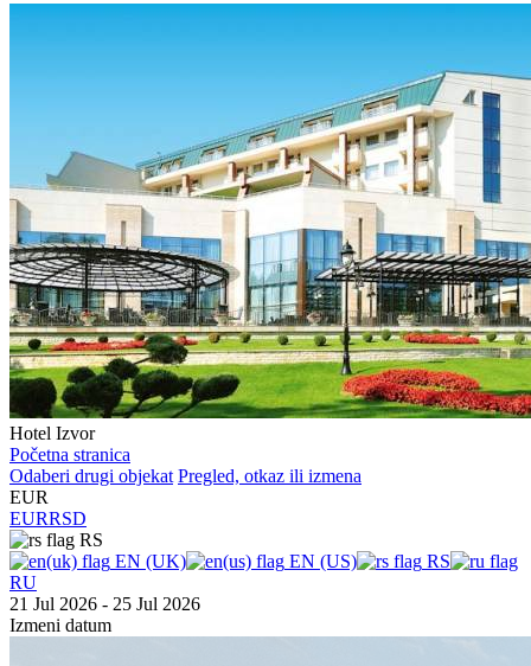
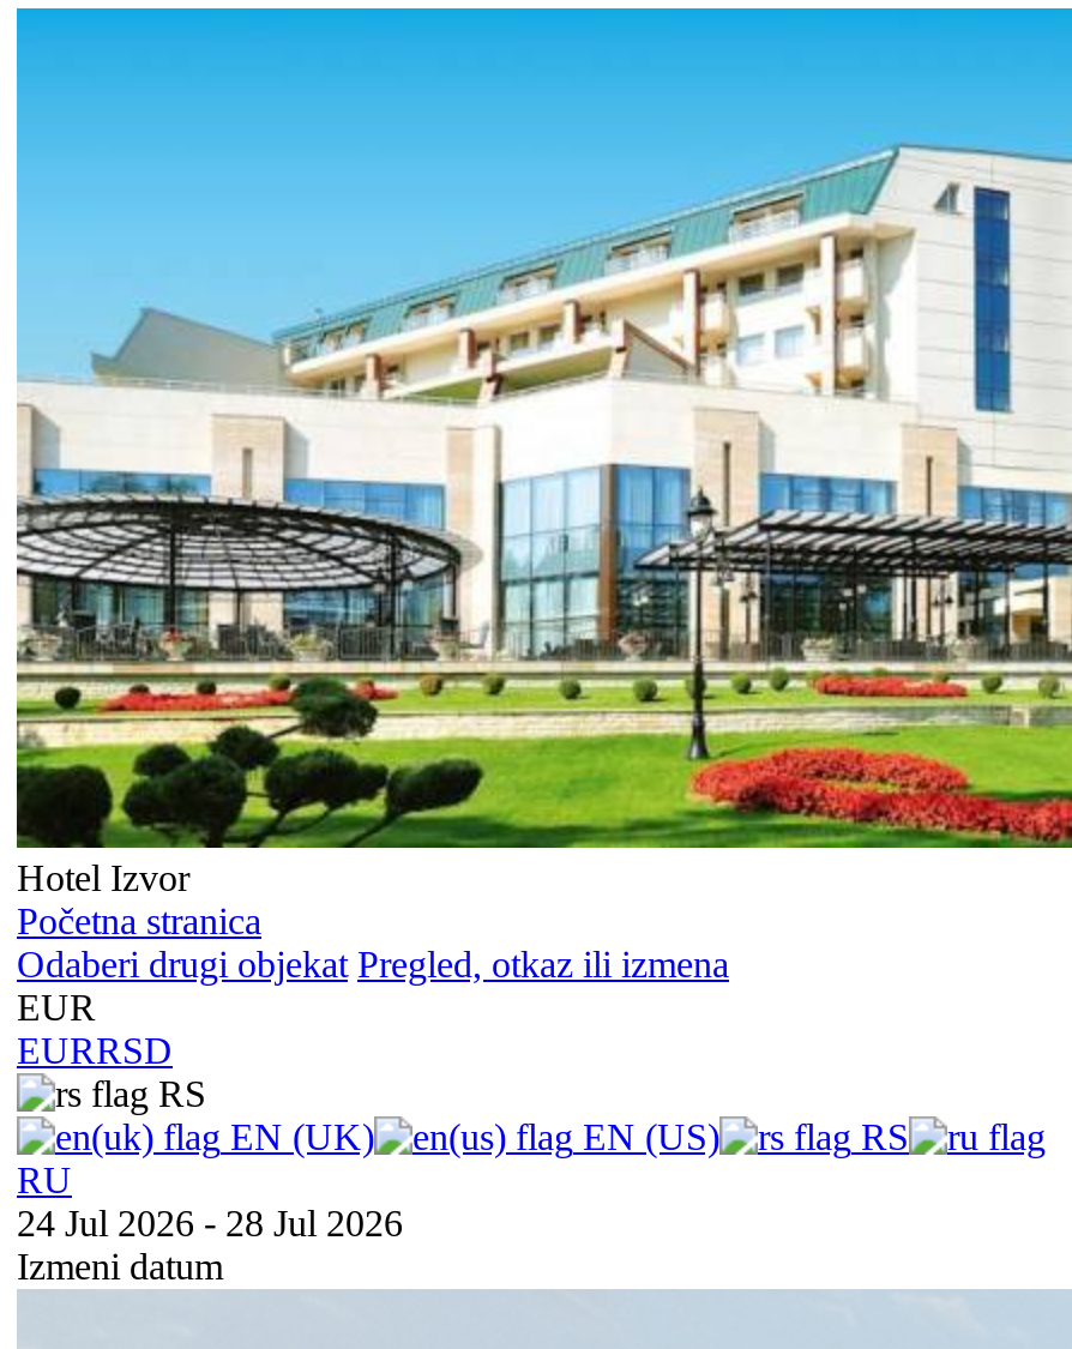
- 21 Jul 2026 - 25 Jul 2026
+ 24 Jul 2026 - 28 Jul 2026
